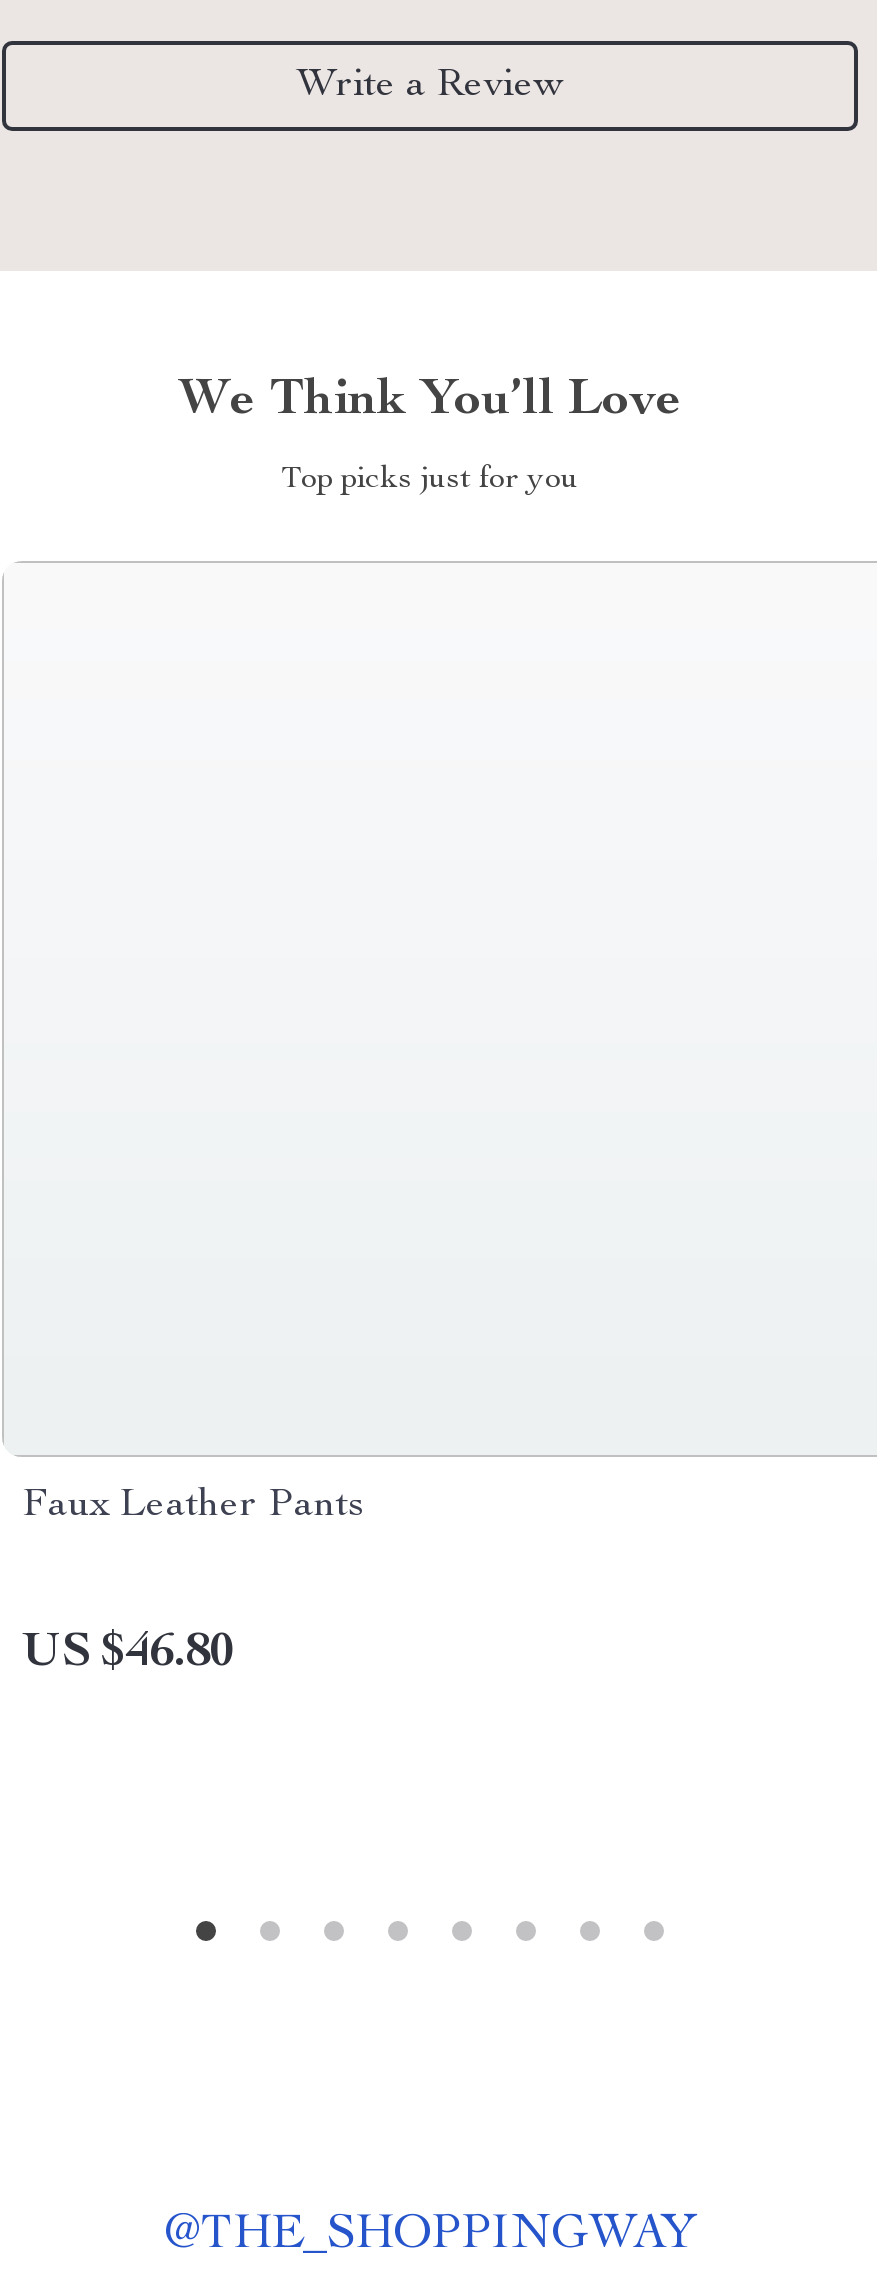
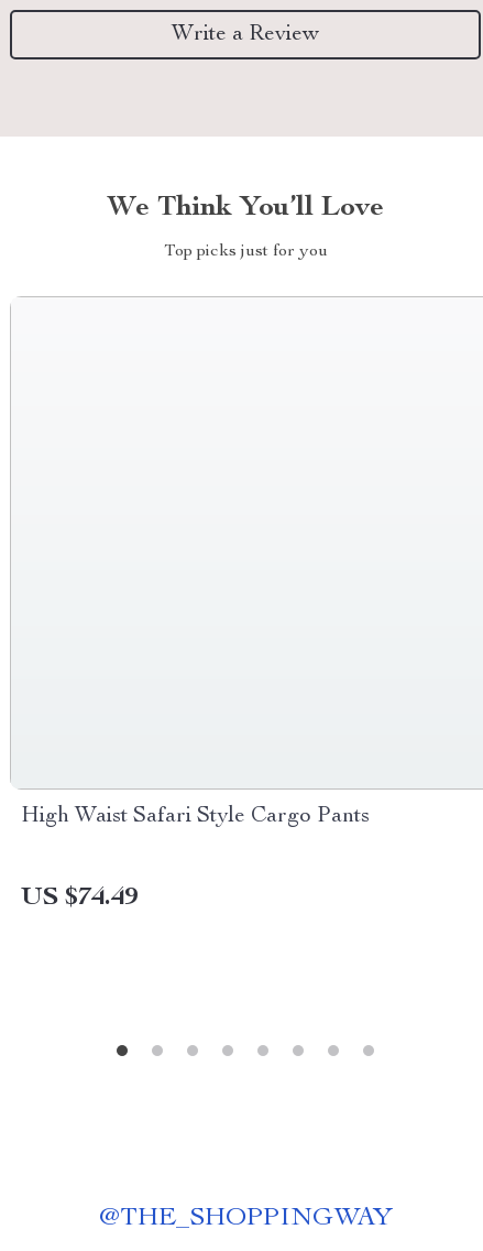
- Faux Leather Pants
+ High Waist Safari Style Cargo Pants

- US $46.80
+ US $74.49
